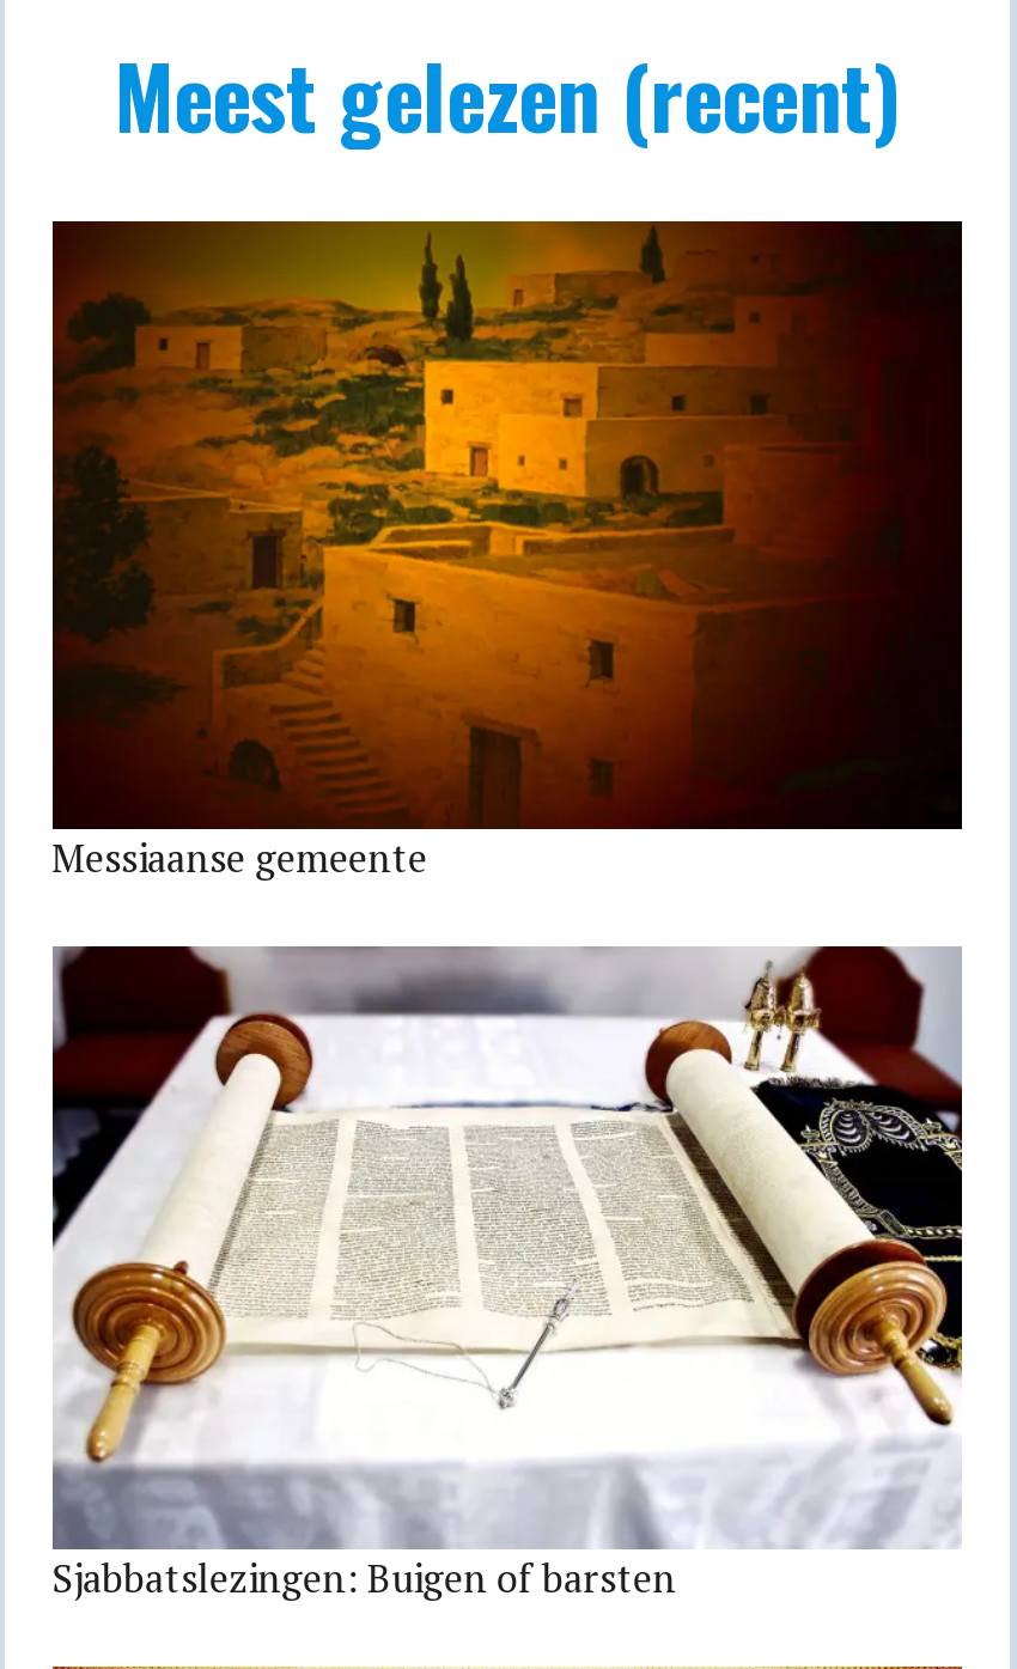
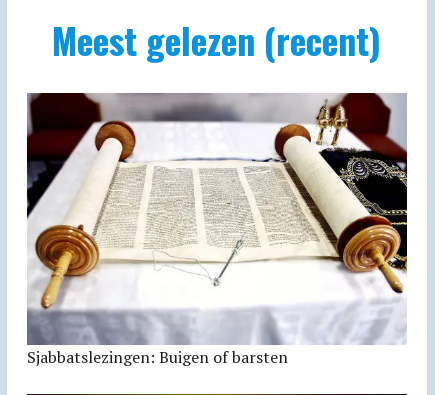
- [image]
- Messiaanse gemeente
